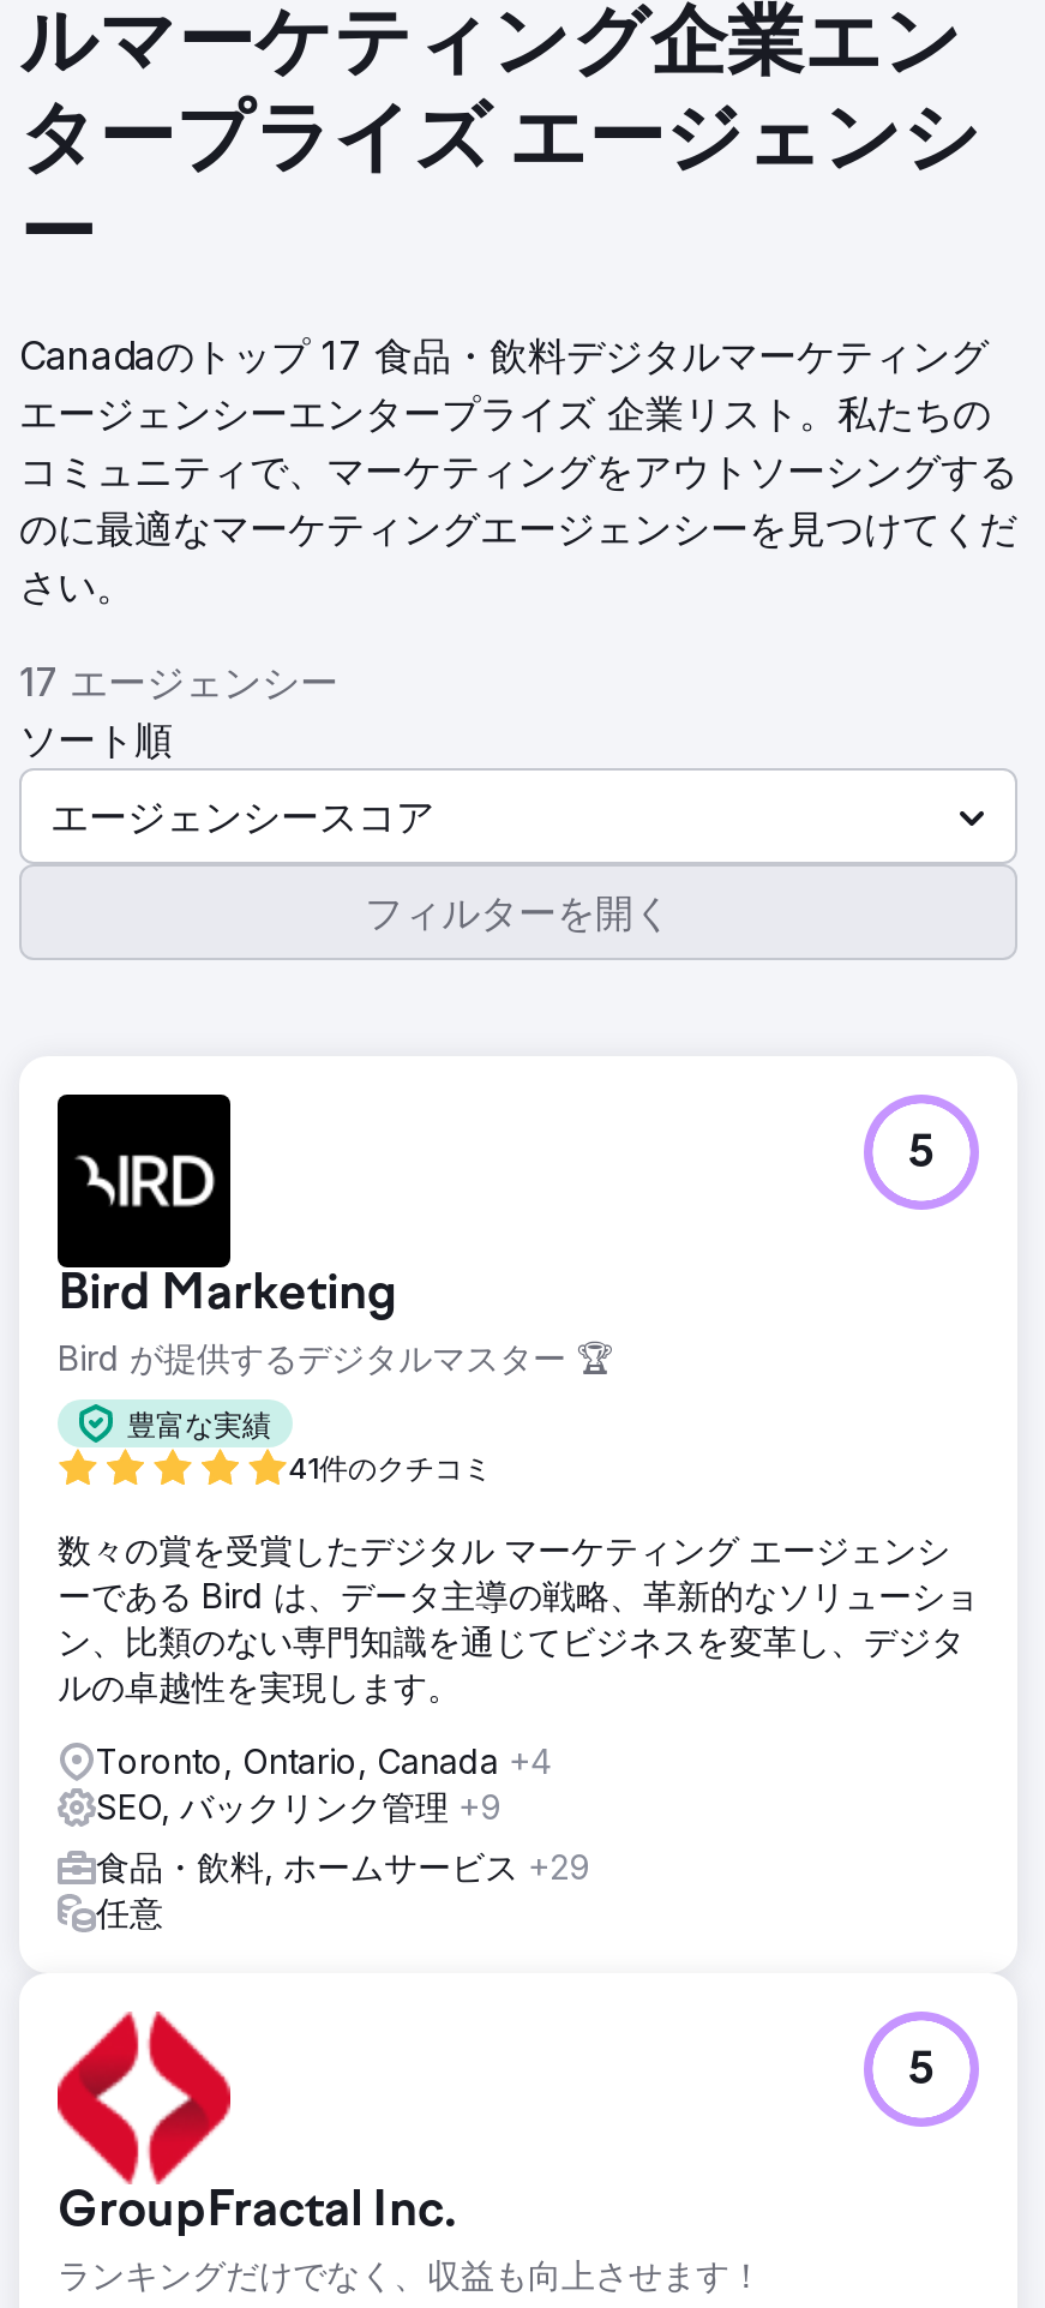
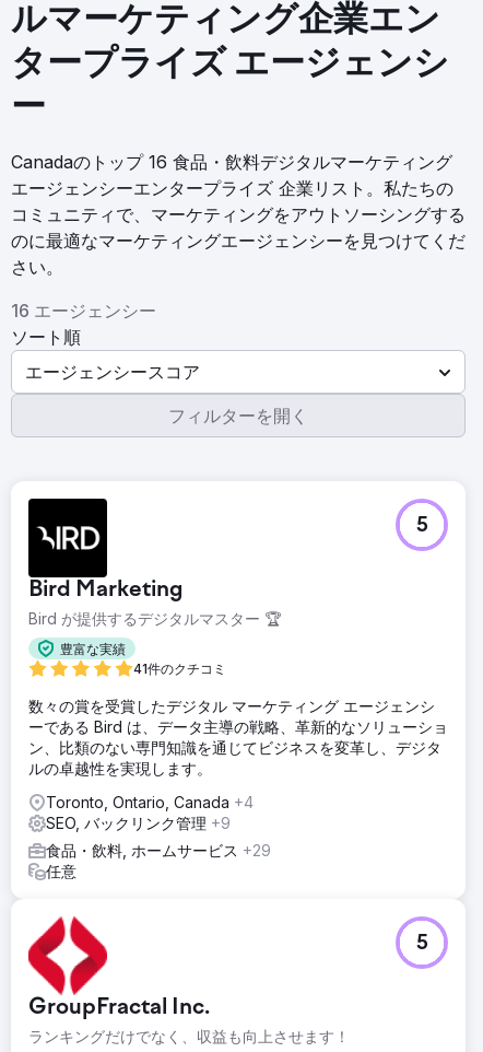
- Canadaのトップ 17 食品・飲料デジタルマーケティング
+ Canadaのトップ 16 食品・飲料デジタルマーケティング

- 17 エージェンシー
+ 16 エージェンシー
